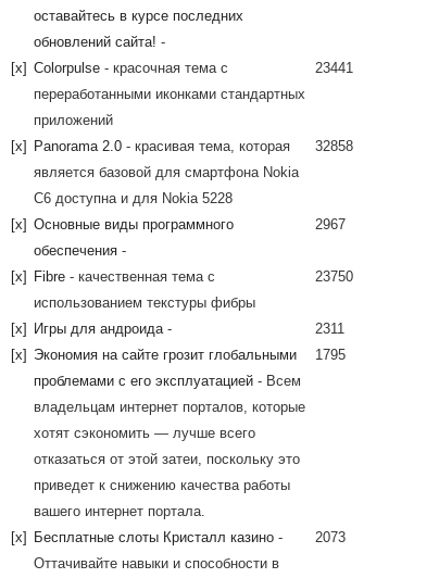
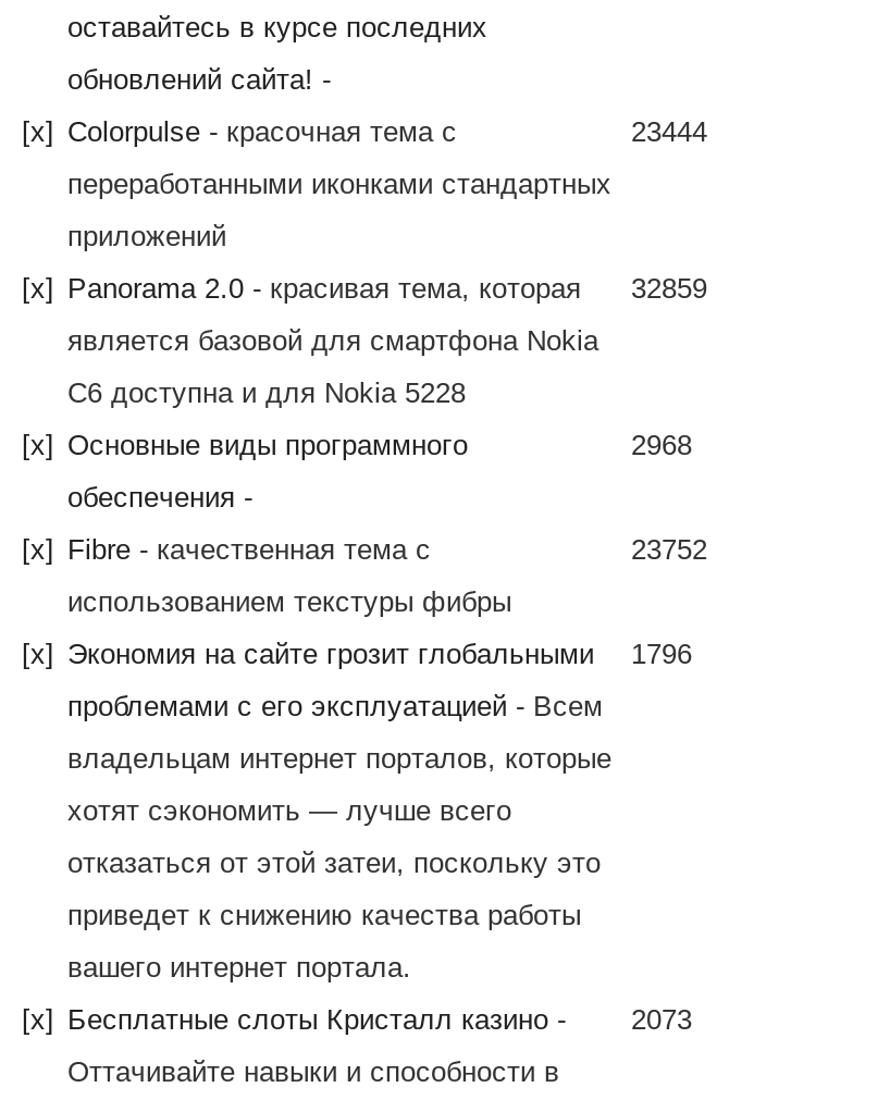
- 23441
+ 23444

- 32858
+ 32859

- 2967
+ 2968

- 23750
- [x] Игры для андроида -
- 2311
+ 23752

- [x] Экономия на сайте грозит глобальными 1795
+ [x] Экономия на сайте грозит глобальными 1796
